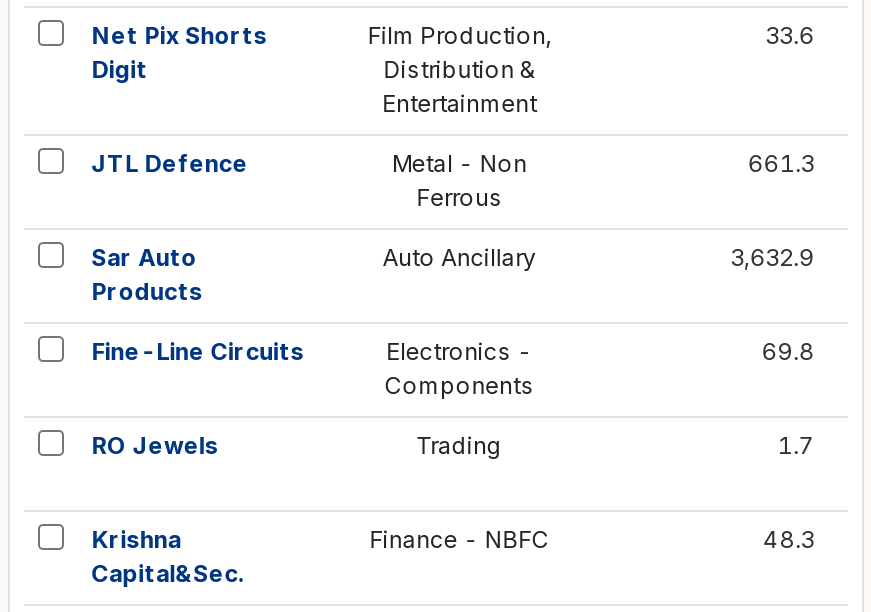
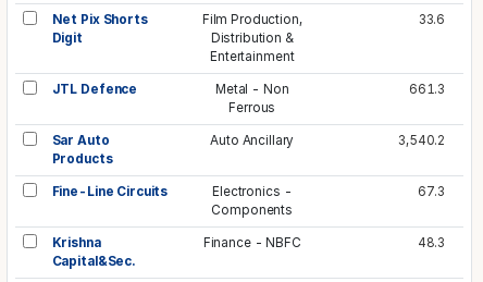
- 3,632.9
+ 3,540.2

- 69.8
- RO Jewels
- Trading
- 1.7
+ 67.3
